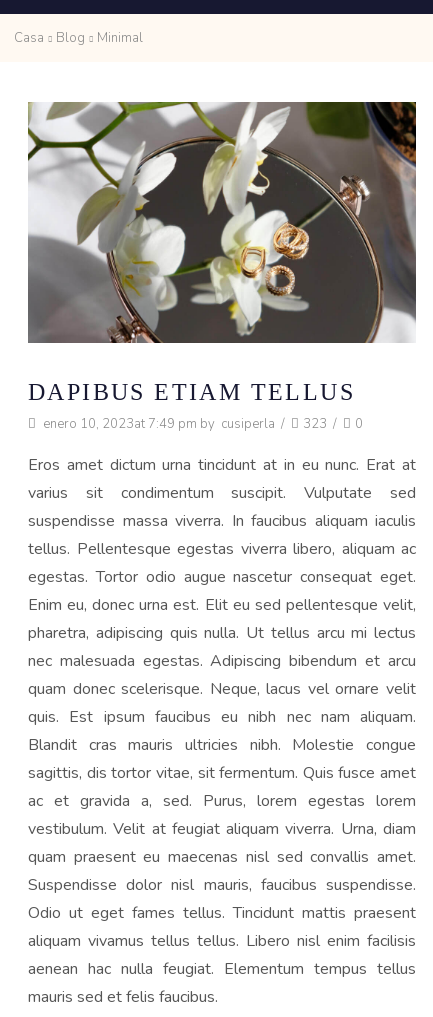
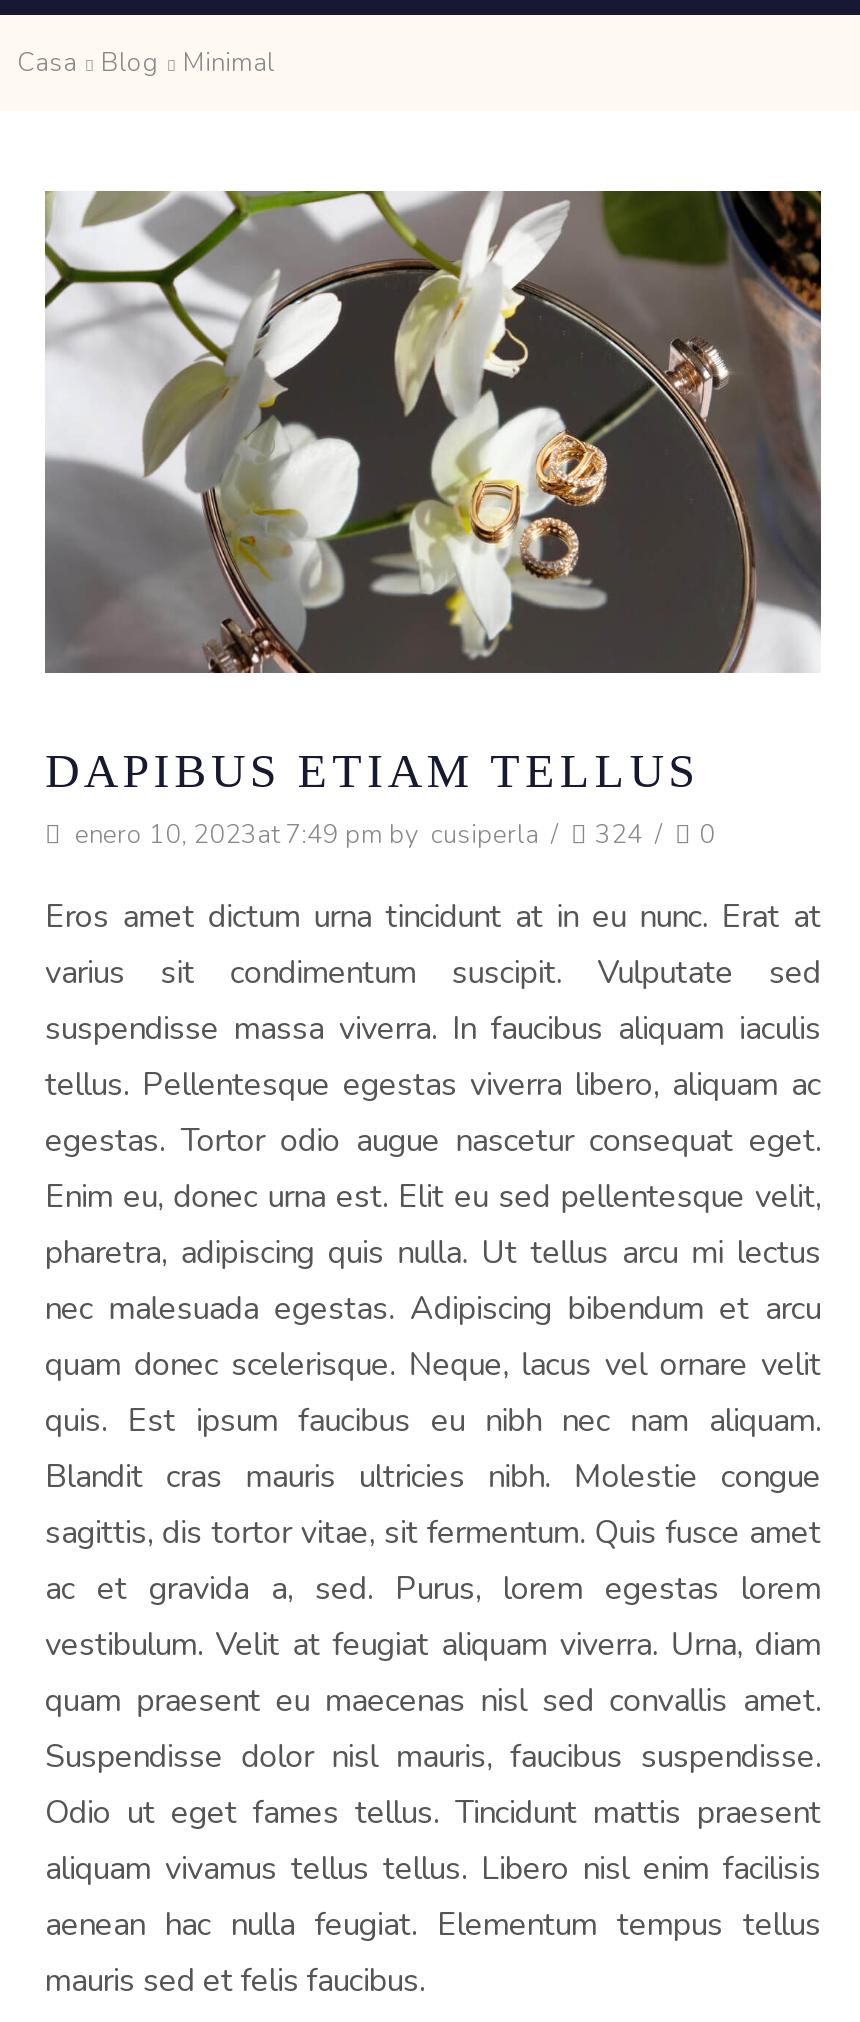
- enero 10, 2023at 7:49 pm by cusiperla / 323 / 0
+ enero 10, 2023at 7:49 pm by cusiperla / 324 / 0
